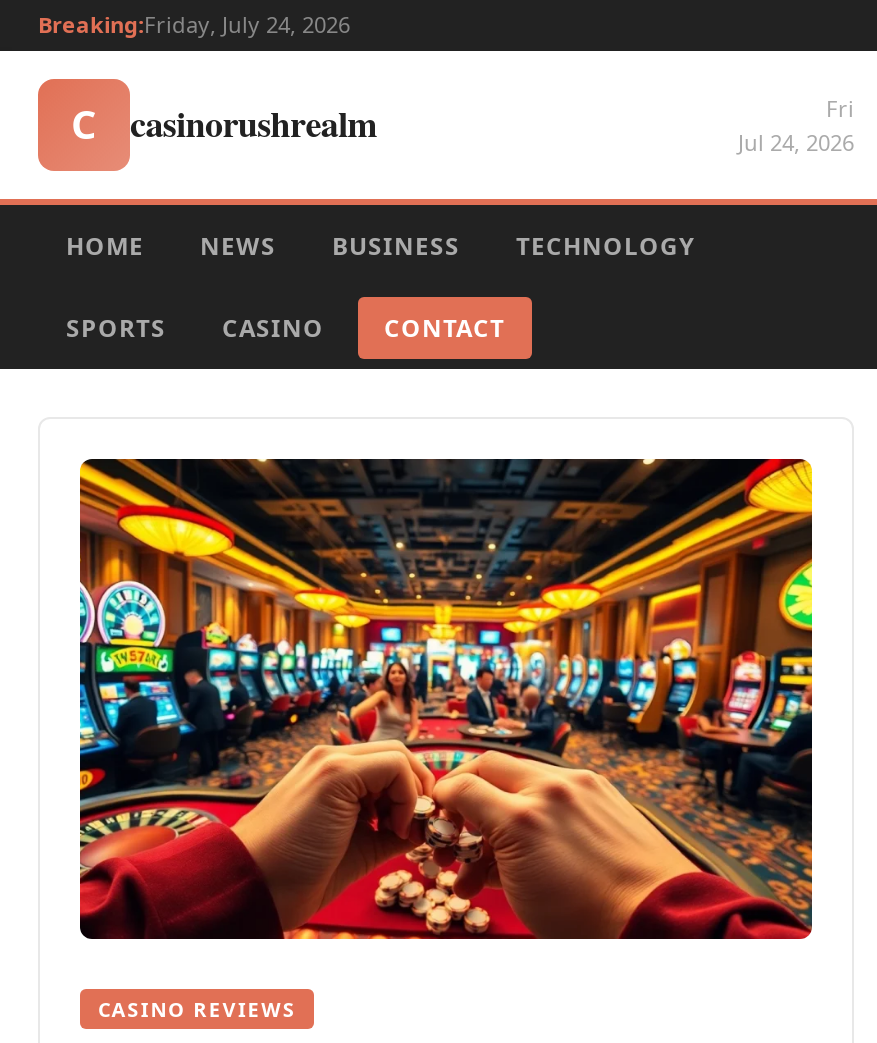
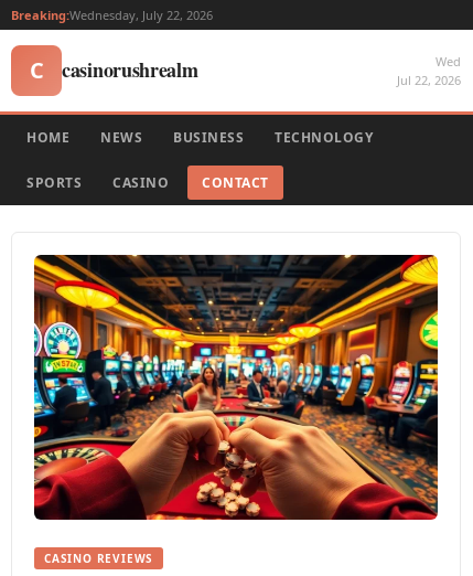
- Breaking:Friday, July 24, 2026
+ Breaking:Wednesday, July 22, 2026

- Fri
- Jul 24, 2026
+ Wed
+ Jul 22, 2026
